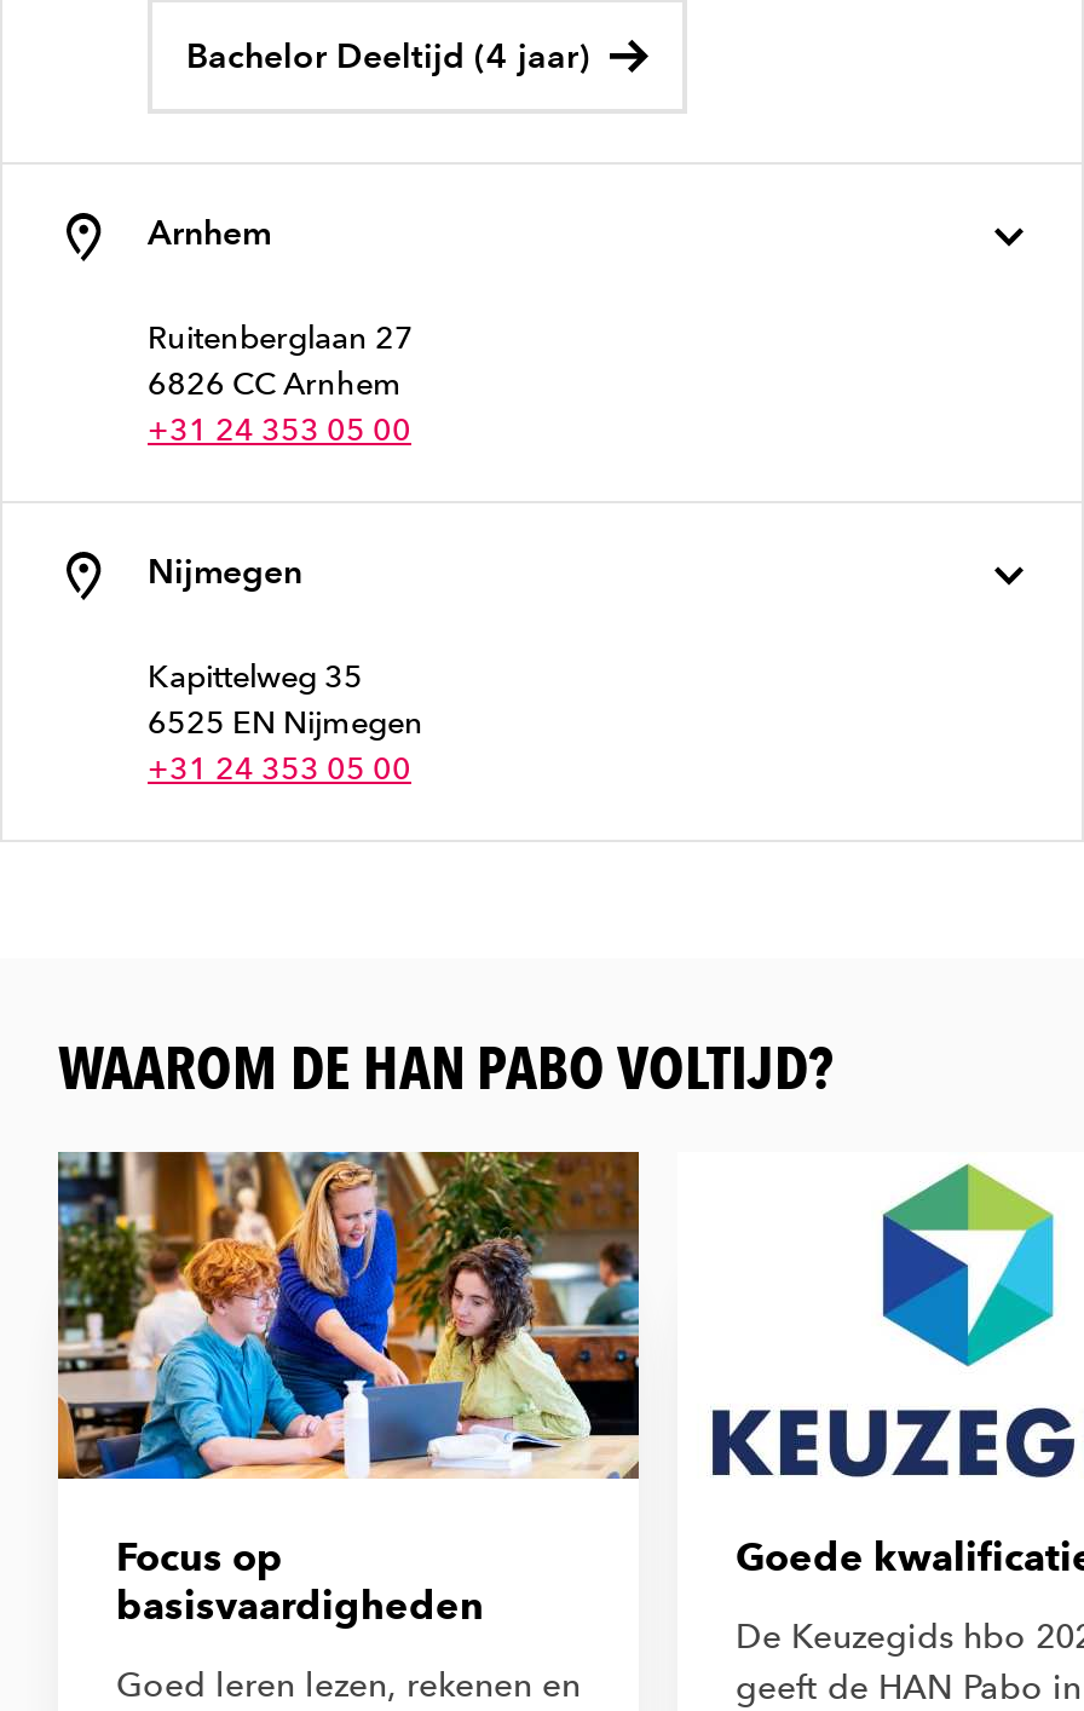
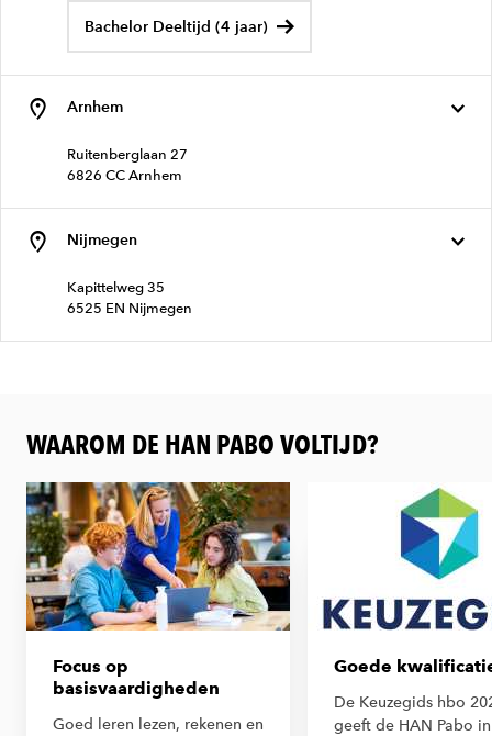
- +31 24 353 05 00

- +31 24 353 05 00
